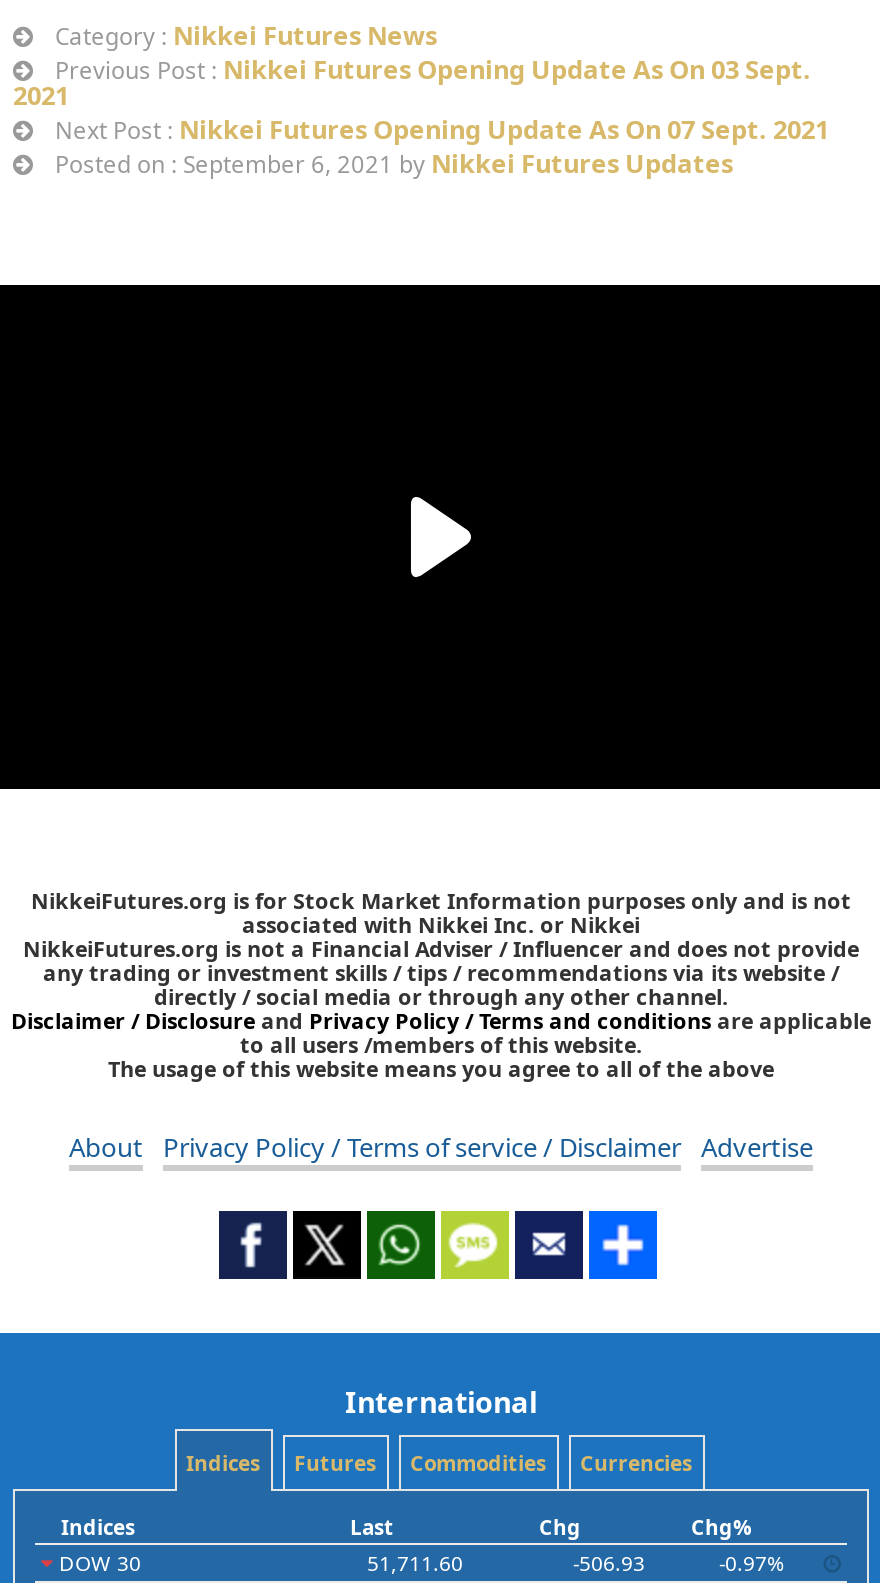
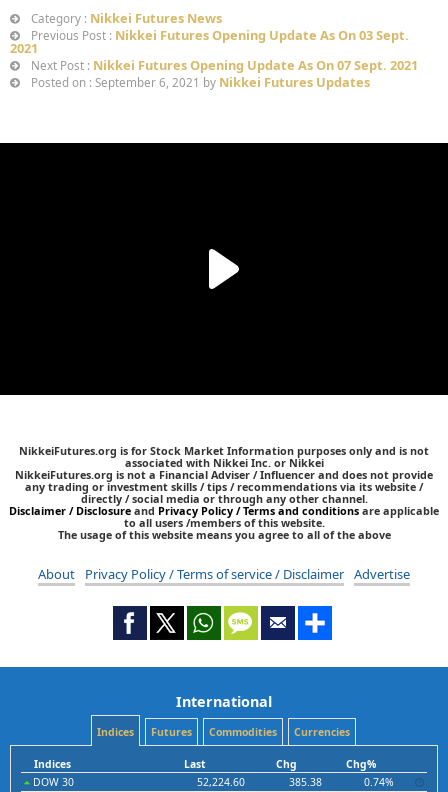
- 51,711.60
+ 52,224.60

- -506.93
+ 385.38

- -0.97%
+ 0.74%
